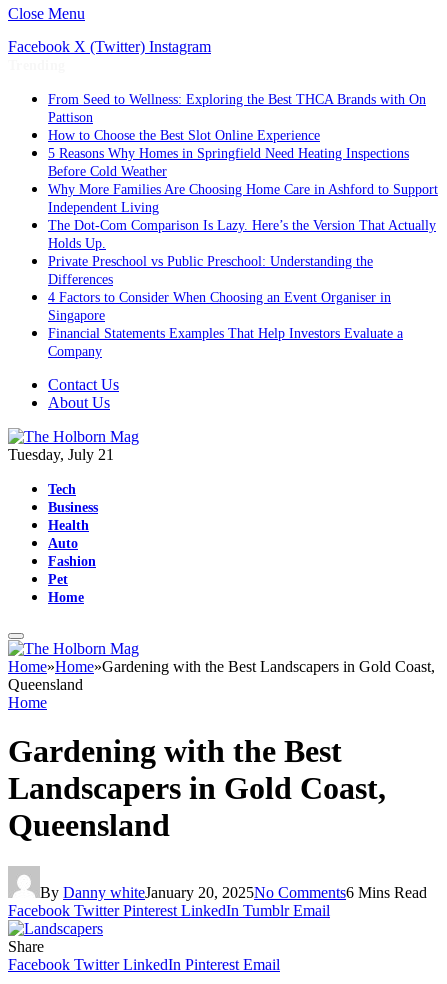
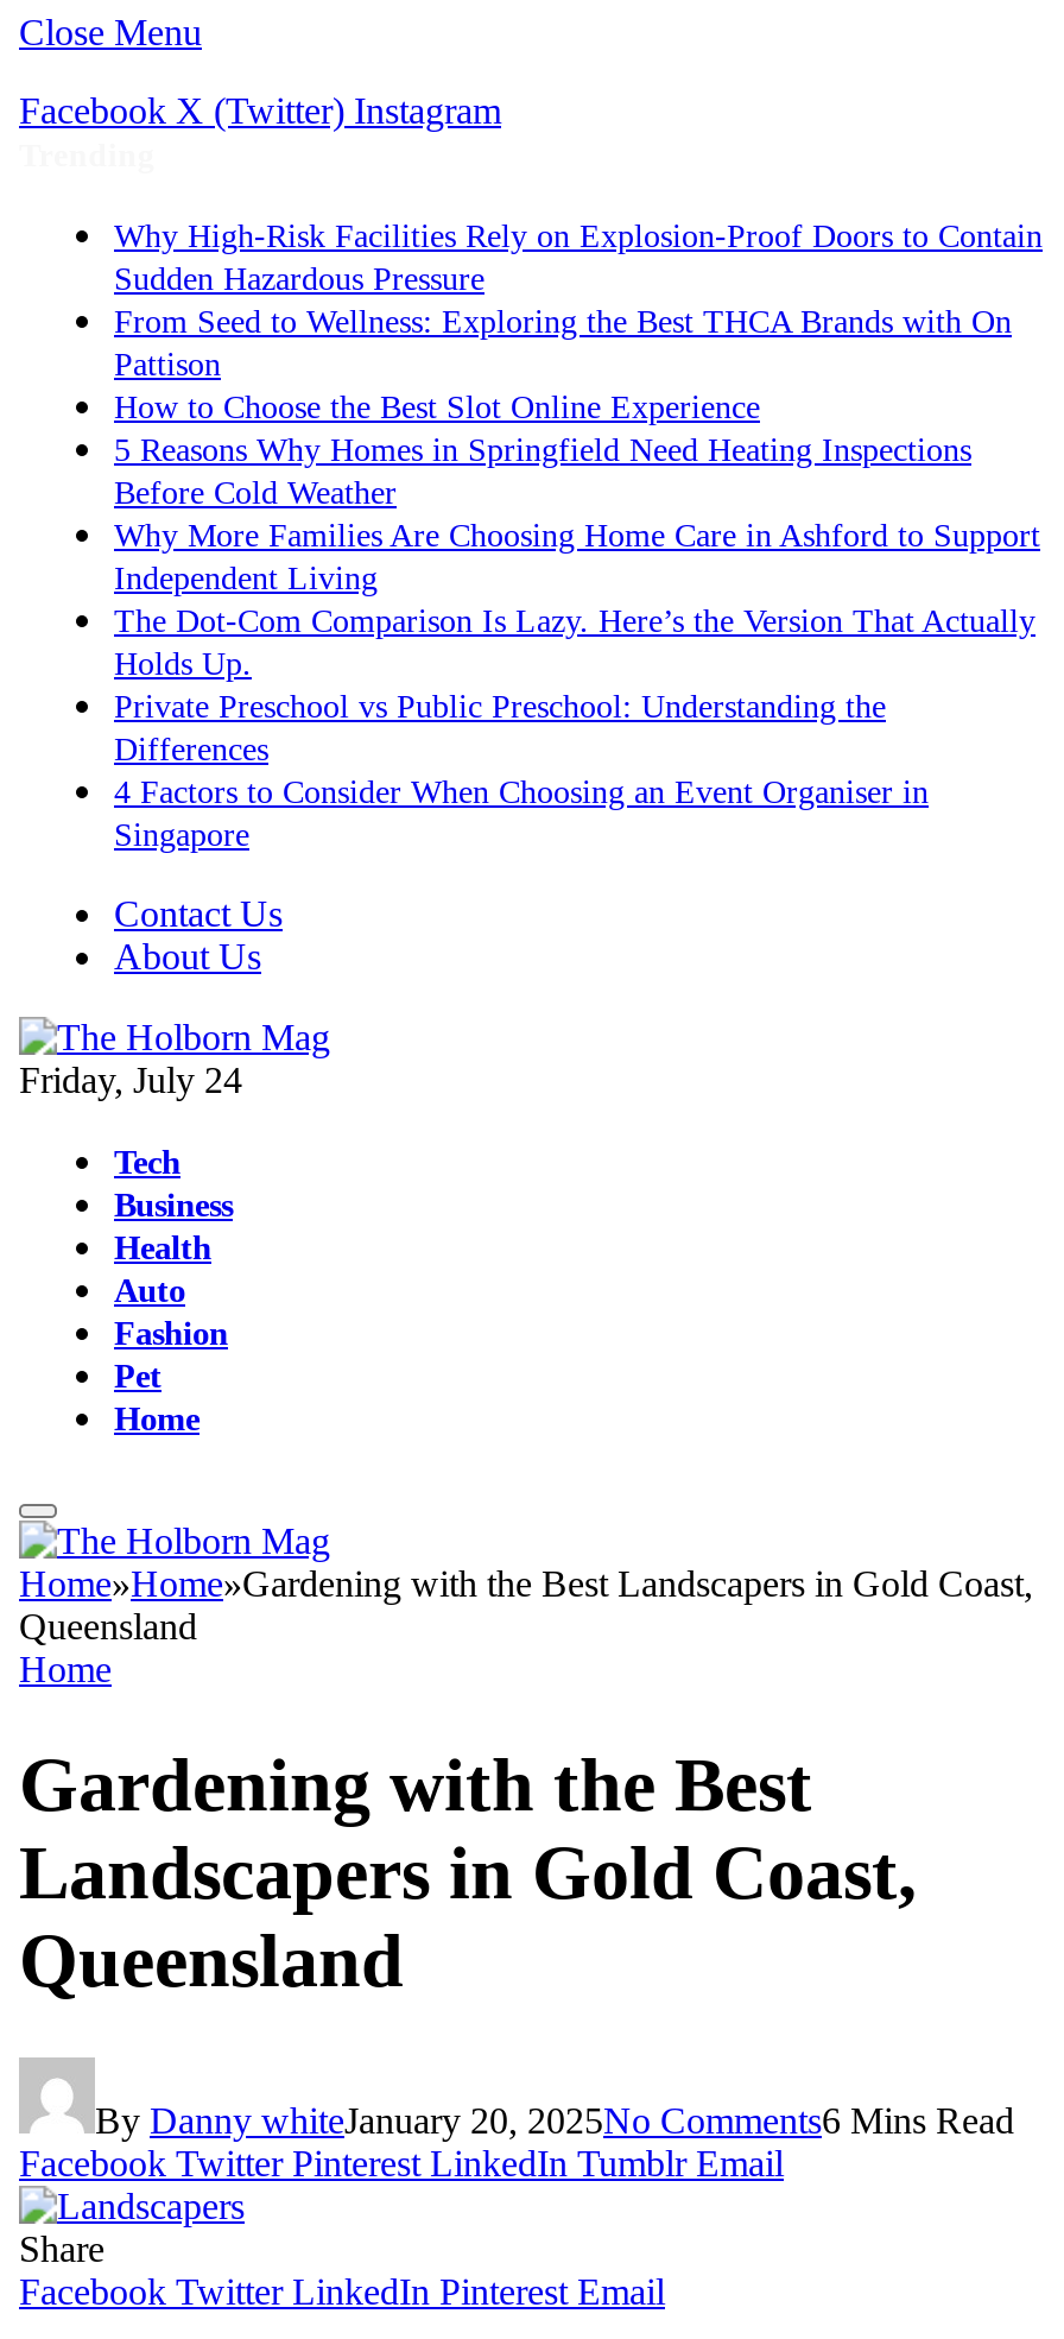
+ Why High-Risk Facilities Rely on Explosion-Proof Doors to Contain
+ Sudden Hazardous Pressure

moved down: From Seed to Wellness: Exploring the Best THCA Brands with On | Pattison | How to Choose the Best Slot Online Experience | ... | 4 Factors to Consider When Choosing an Event Organiser in | Singapore

- Financial Statements Examples That Help Investors Evaluate a
- Company

- Tuesday, July 21
+ Friday, July 24
